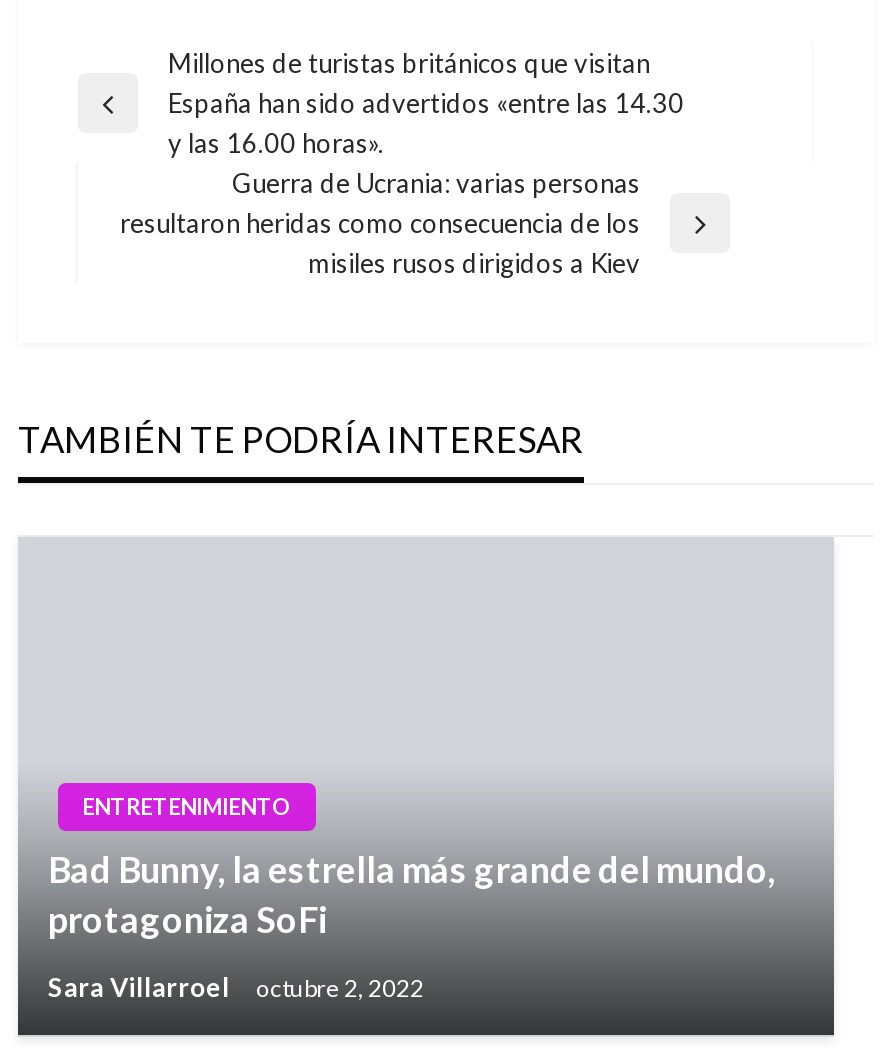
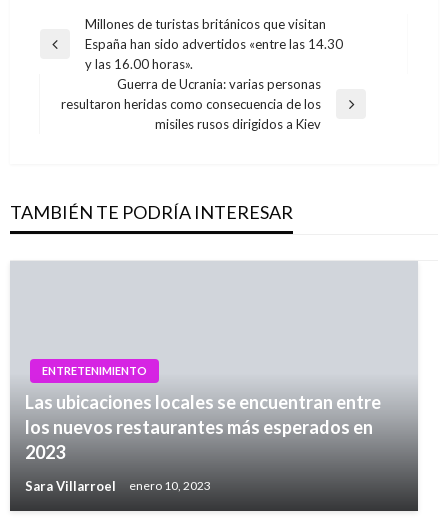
moved up: ENTRETENIMIENTO

- Bad Bunny, la estrella más grande del mundo,
- protagoniza SoFi
+ Las ubicaciones locales se encuentran entre
+ los nuevos restaurantes más esperados en
+ 2023

- Sara Villarroel octubre 2, 2022
+ Sara Villarroel enero 10, 2023
